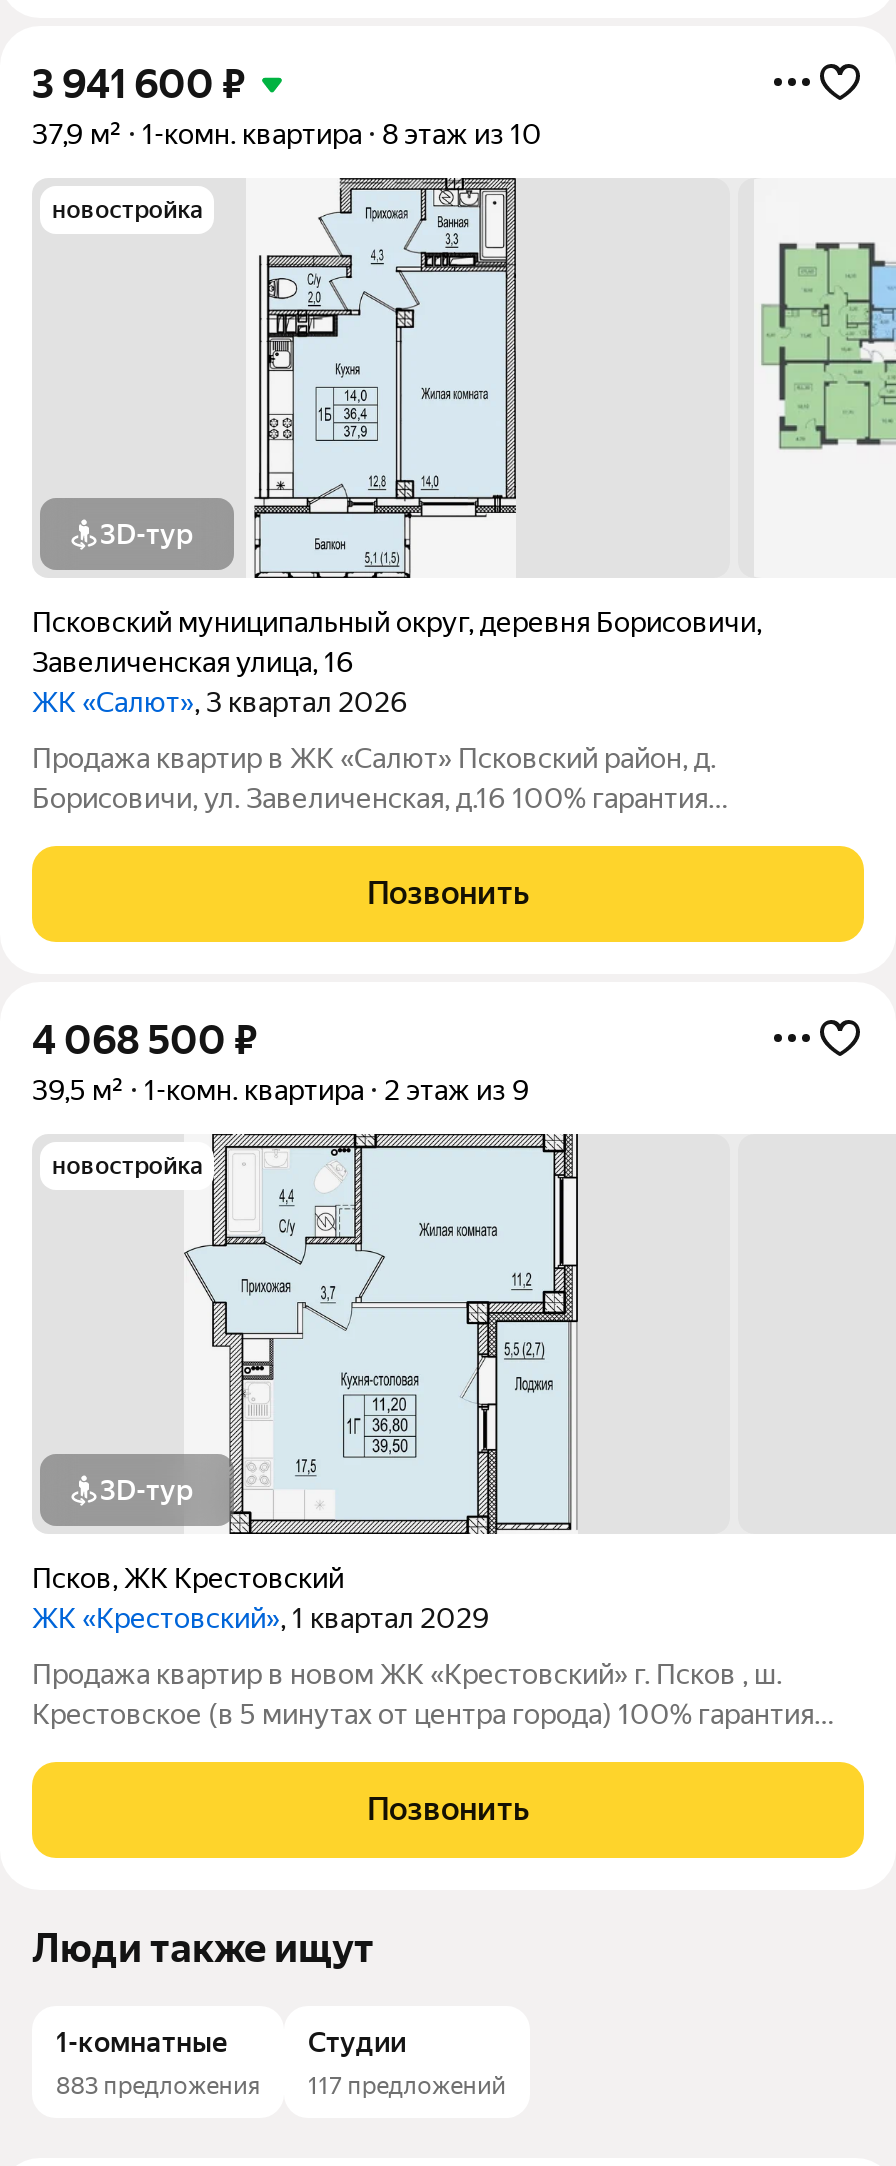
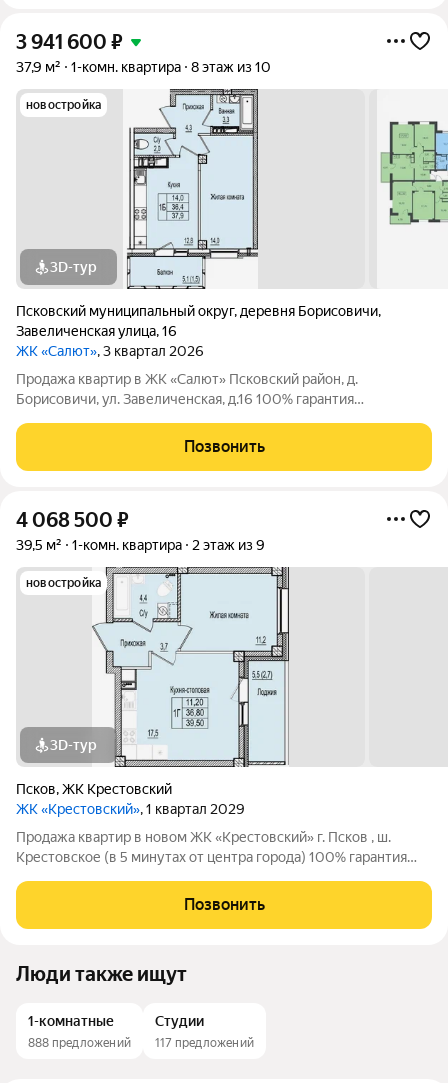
- 883 предложения 117 предложений
+ 888 предложений 117 предложений
